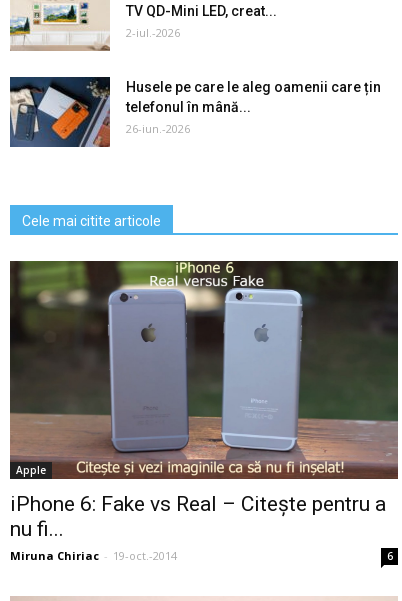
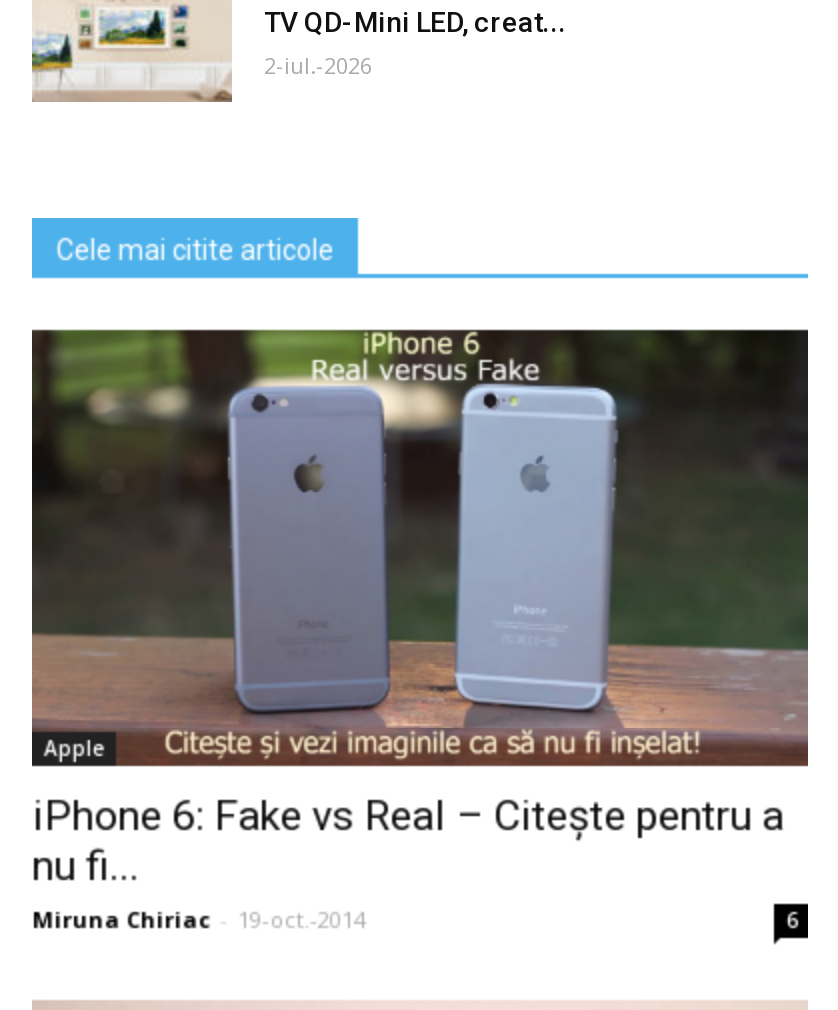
- [image]
- Husele pe care le aleg oamenii care țin
- telefonul în mână...
- 26-iun.-2026
